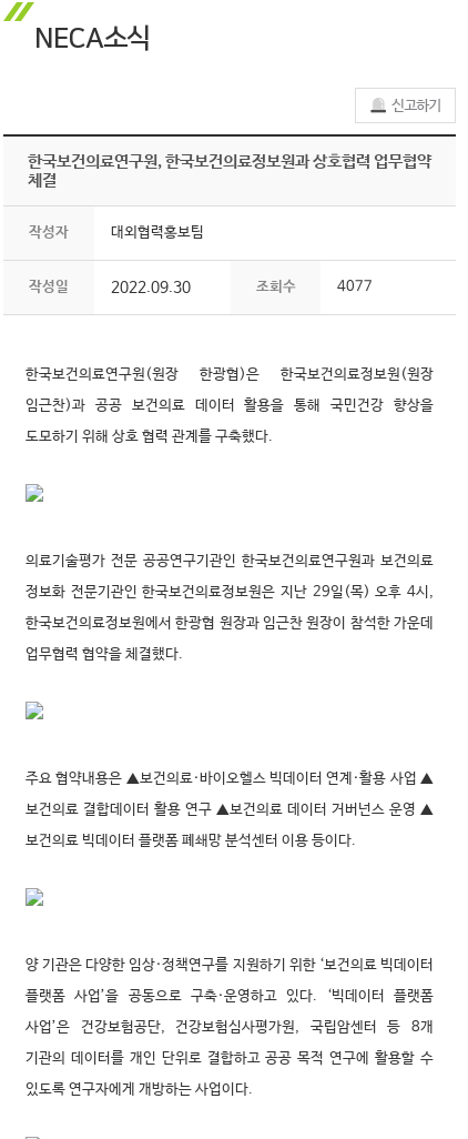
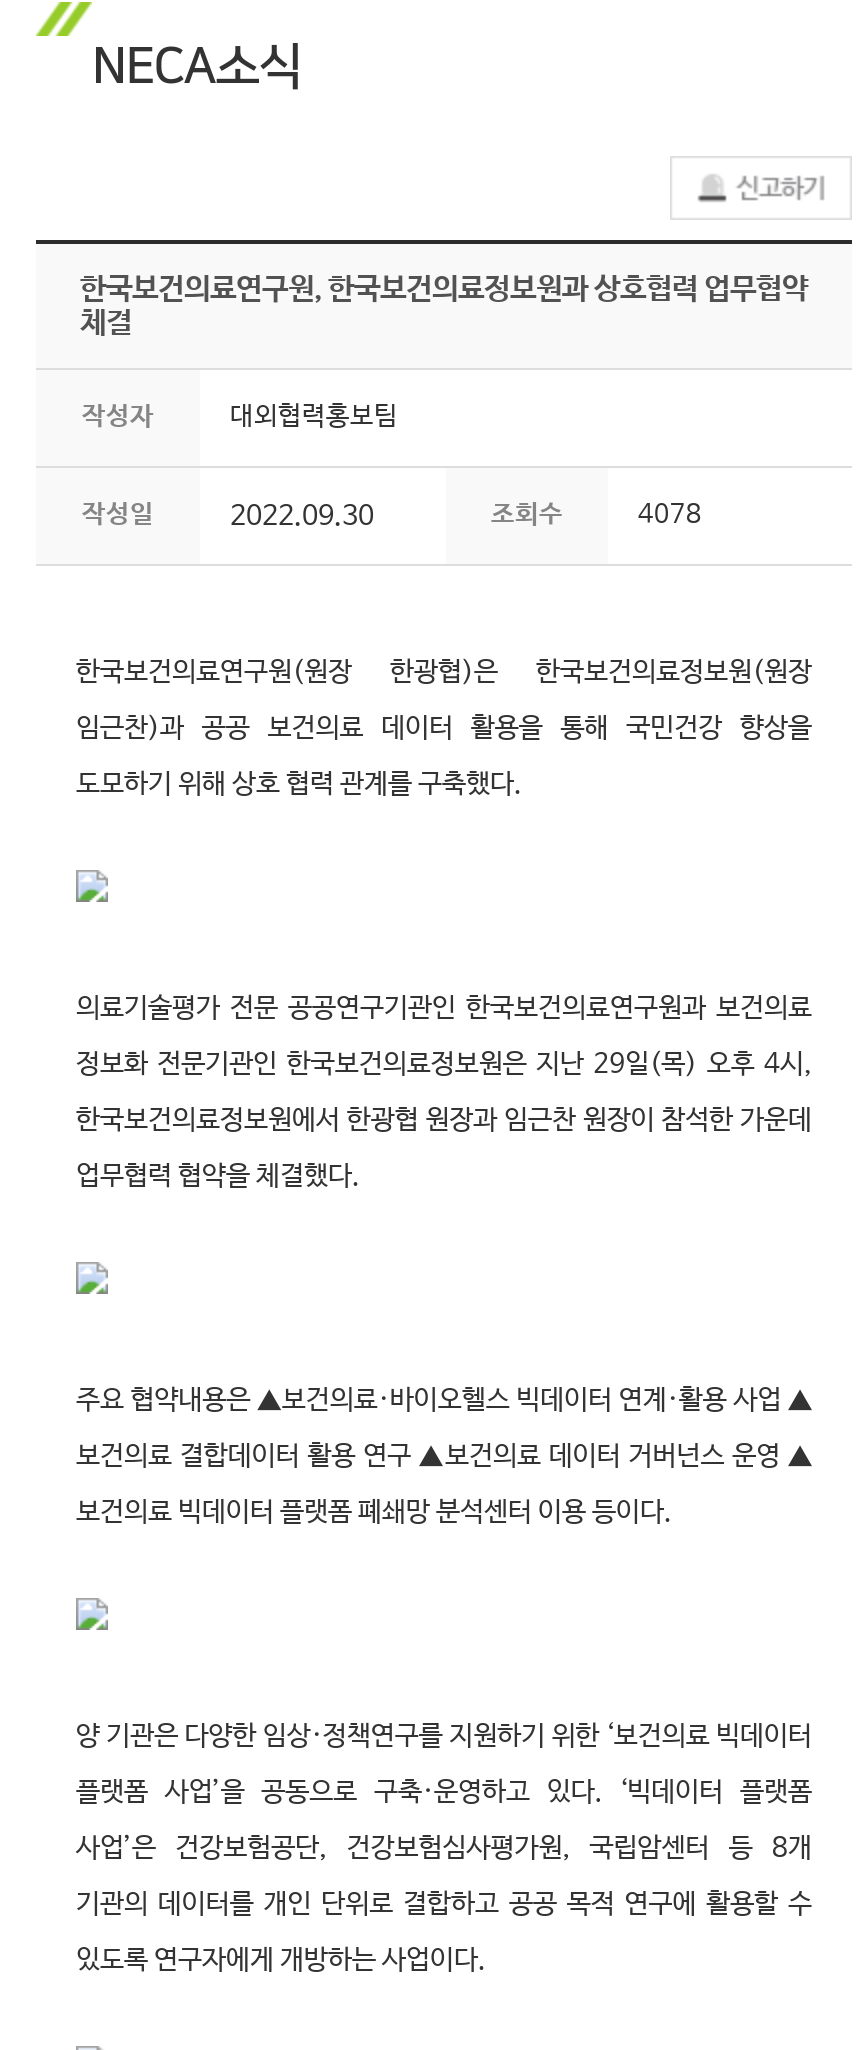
- 4077
+ 4078
